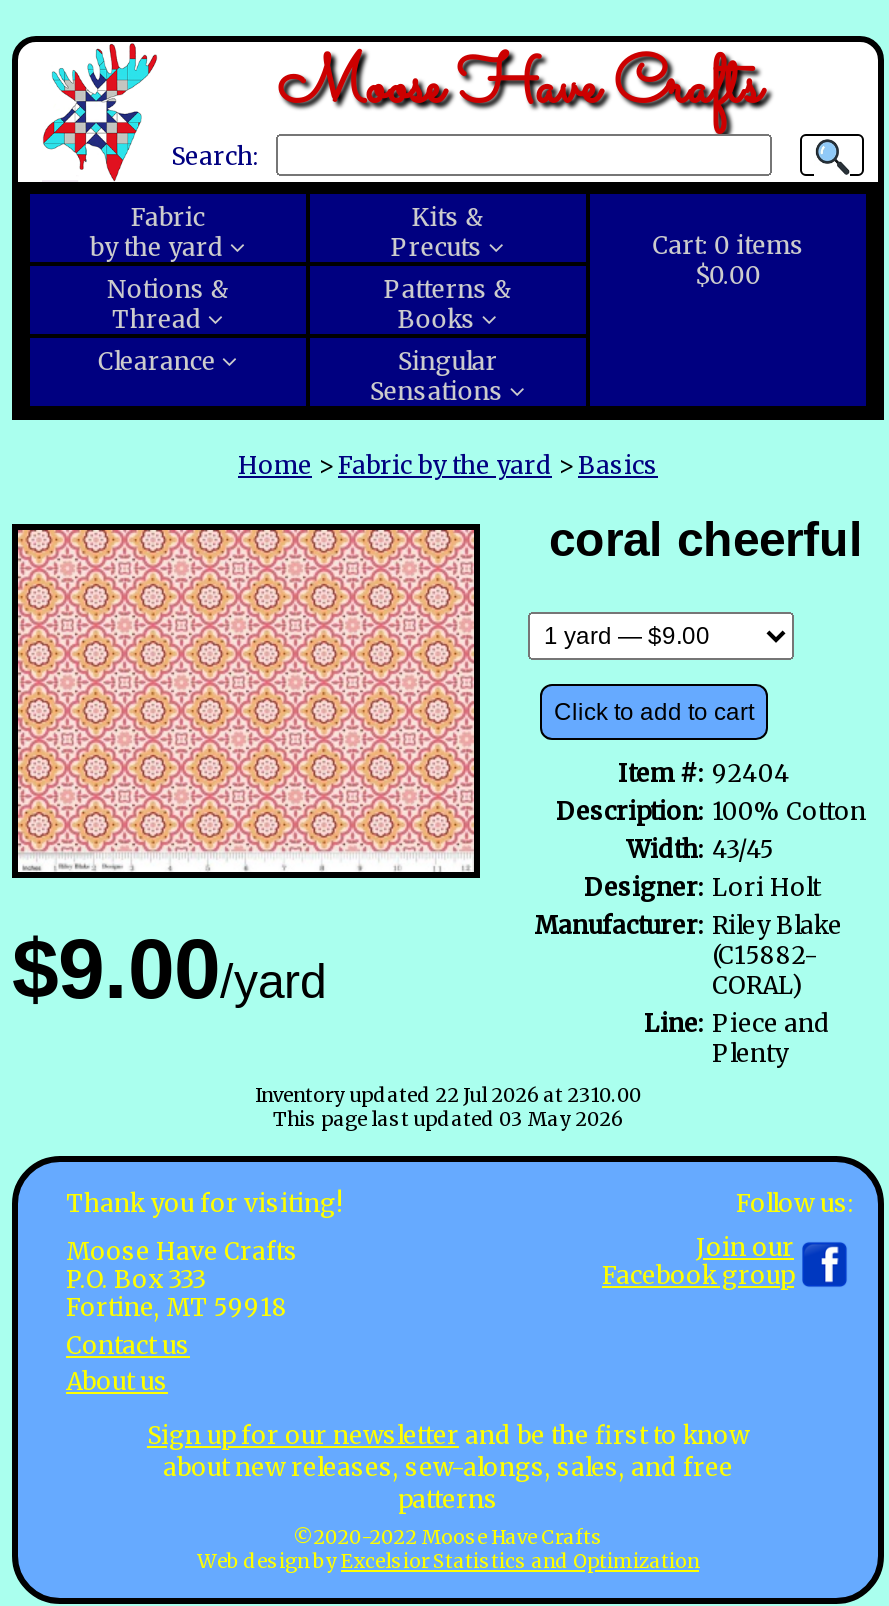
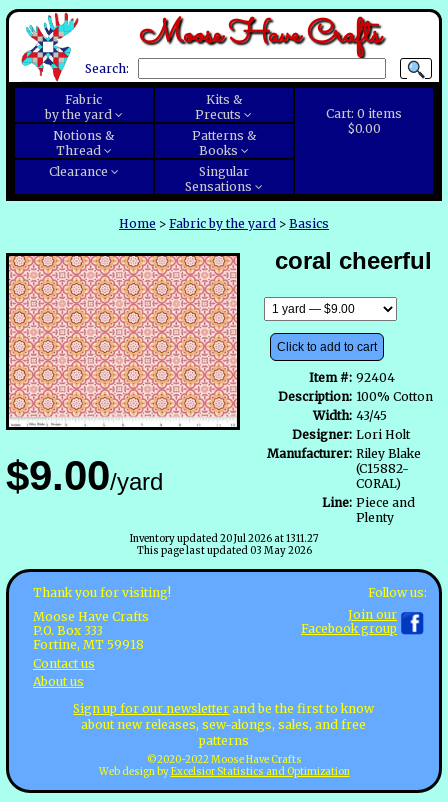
- Inventory updated 22 Jul 2026 at 2310.00
+ Inventory updated 20 Jul 2026 at 1311.27
